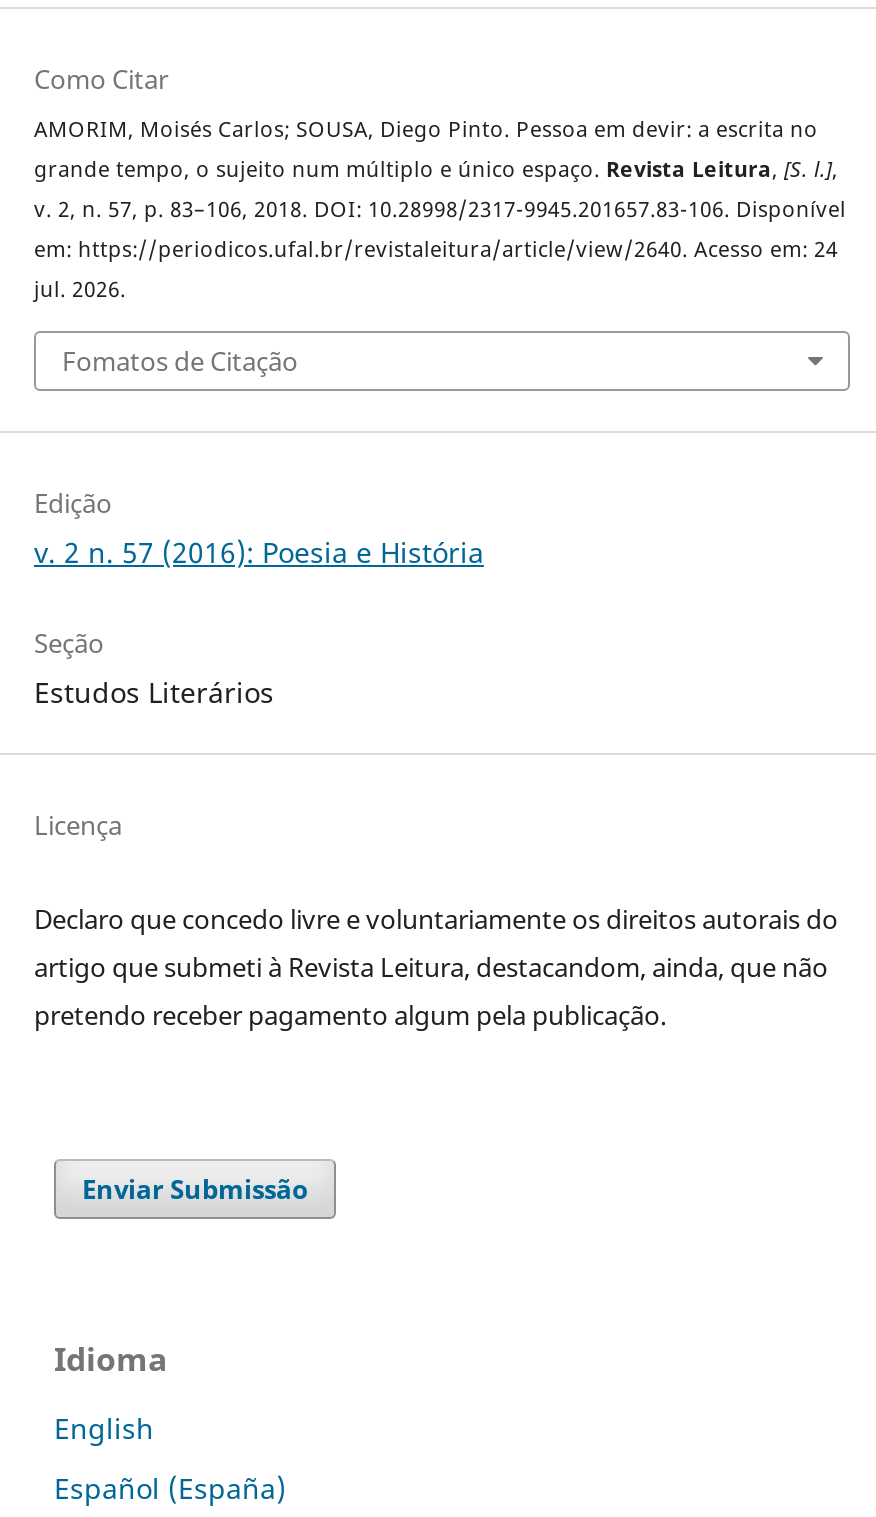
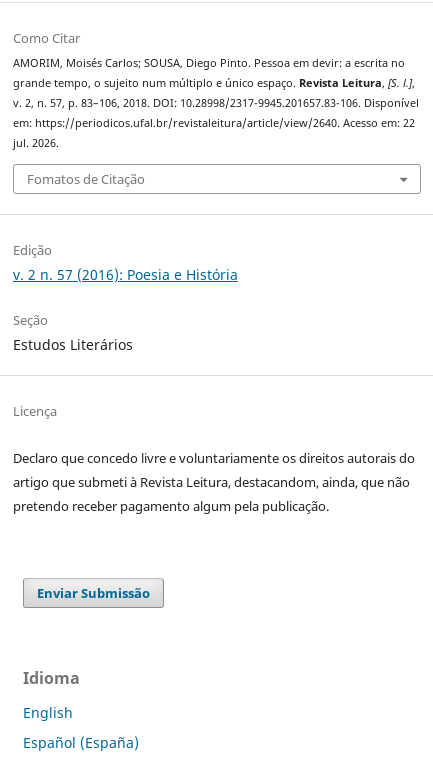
- em: https://periodicos.ufal.br/revistaleitura/article/view/2640. Acesso em: 24
+ em: https://periodicos.ufal.br/revistaleitura/article/view/2640. Acesso em: 22
